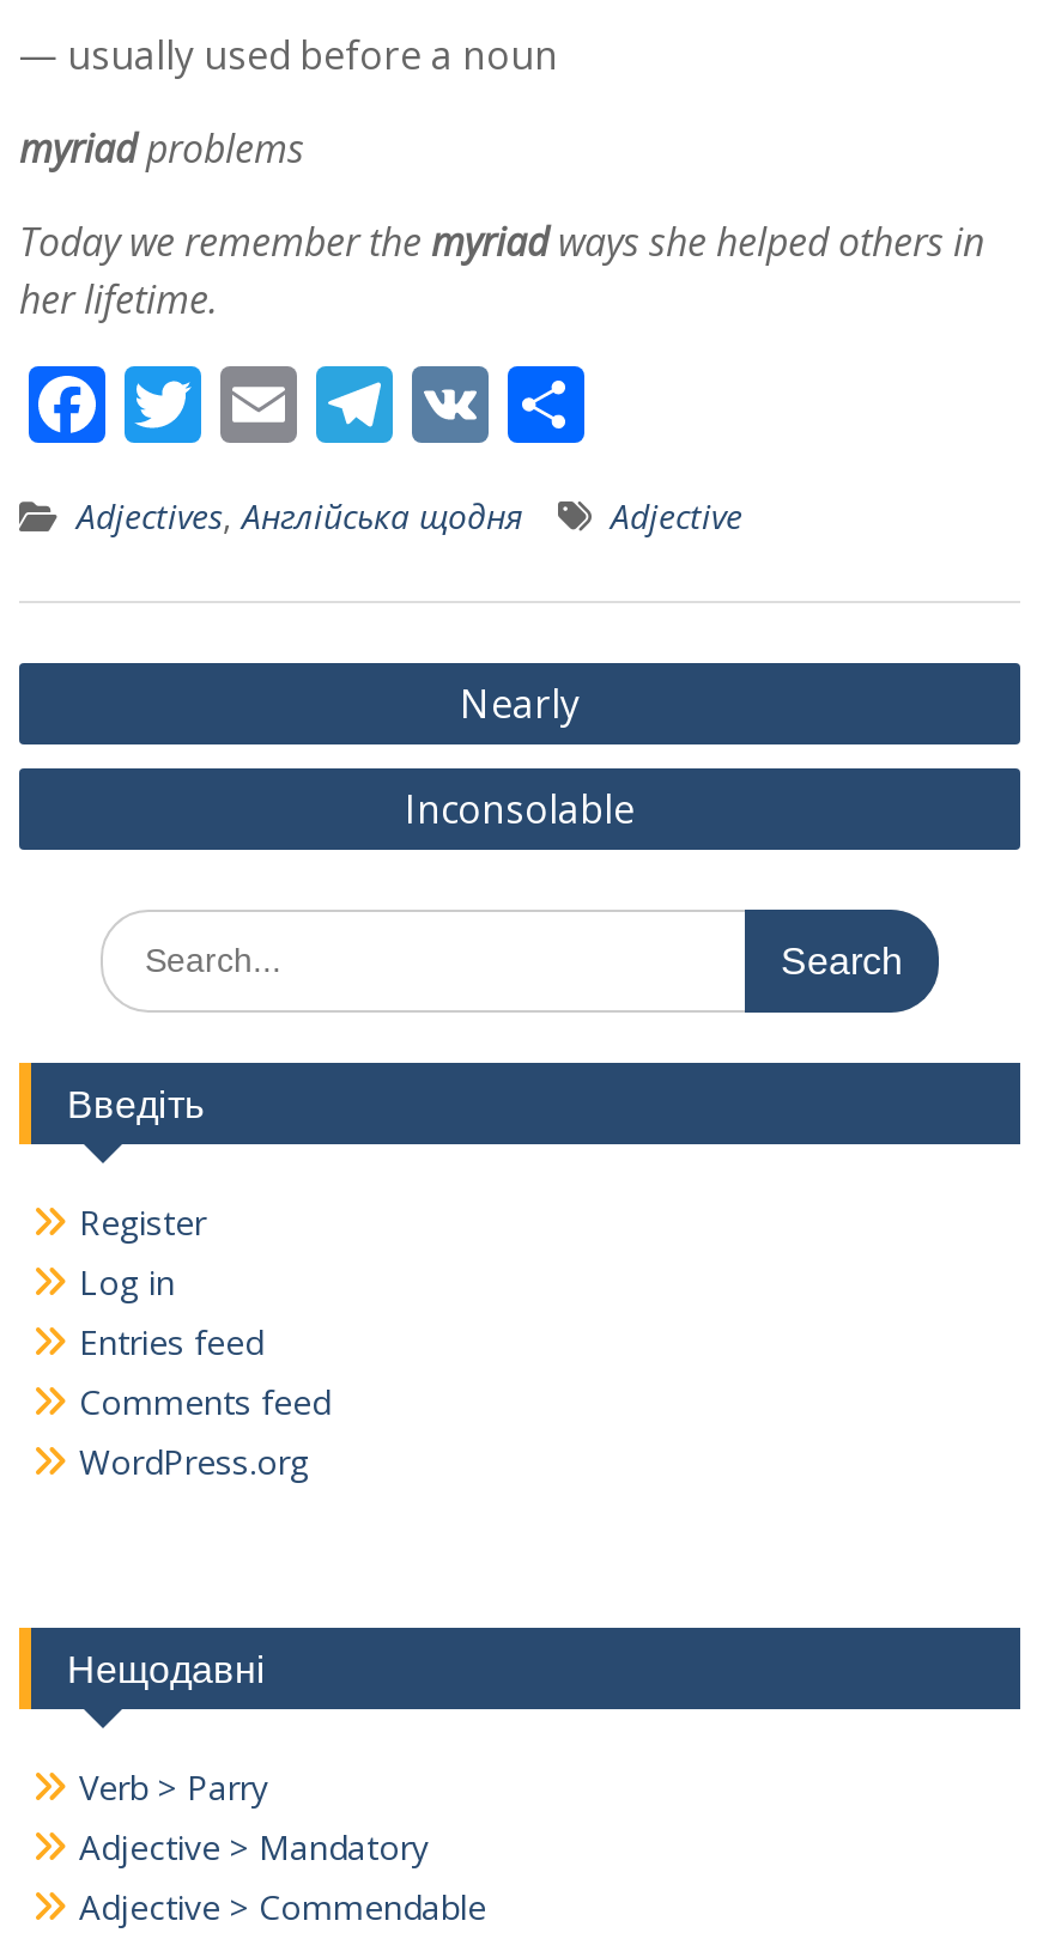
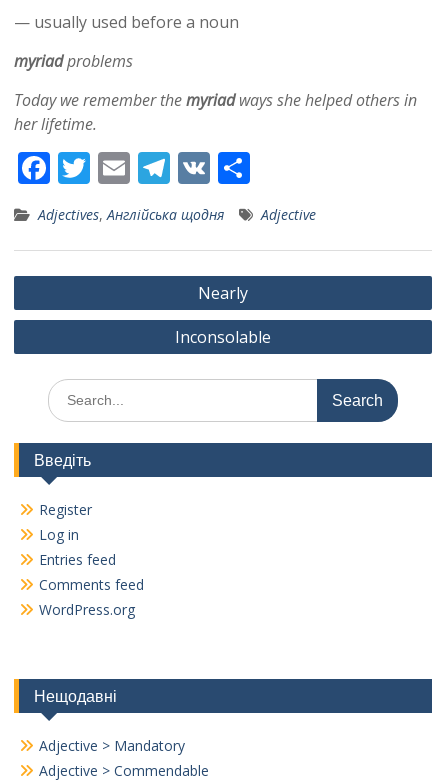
- Verb > Parry
